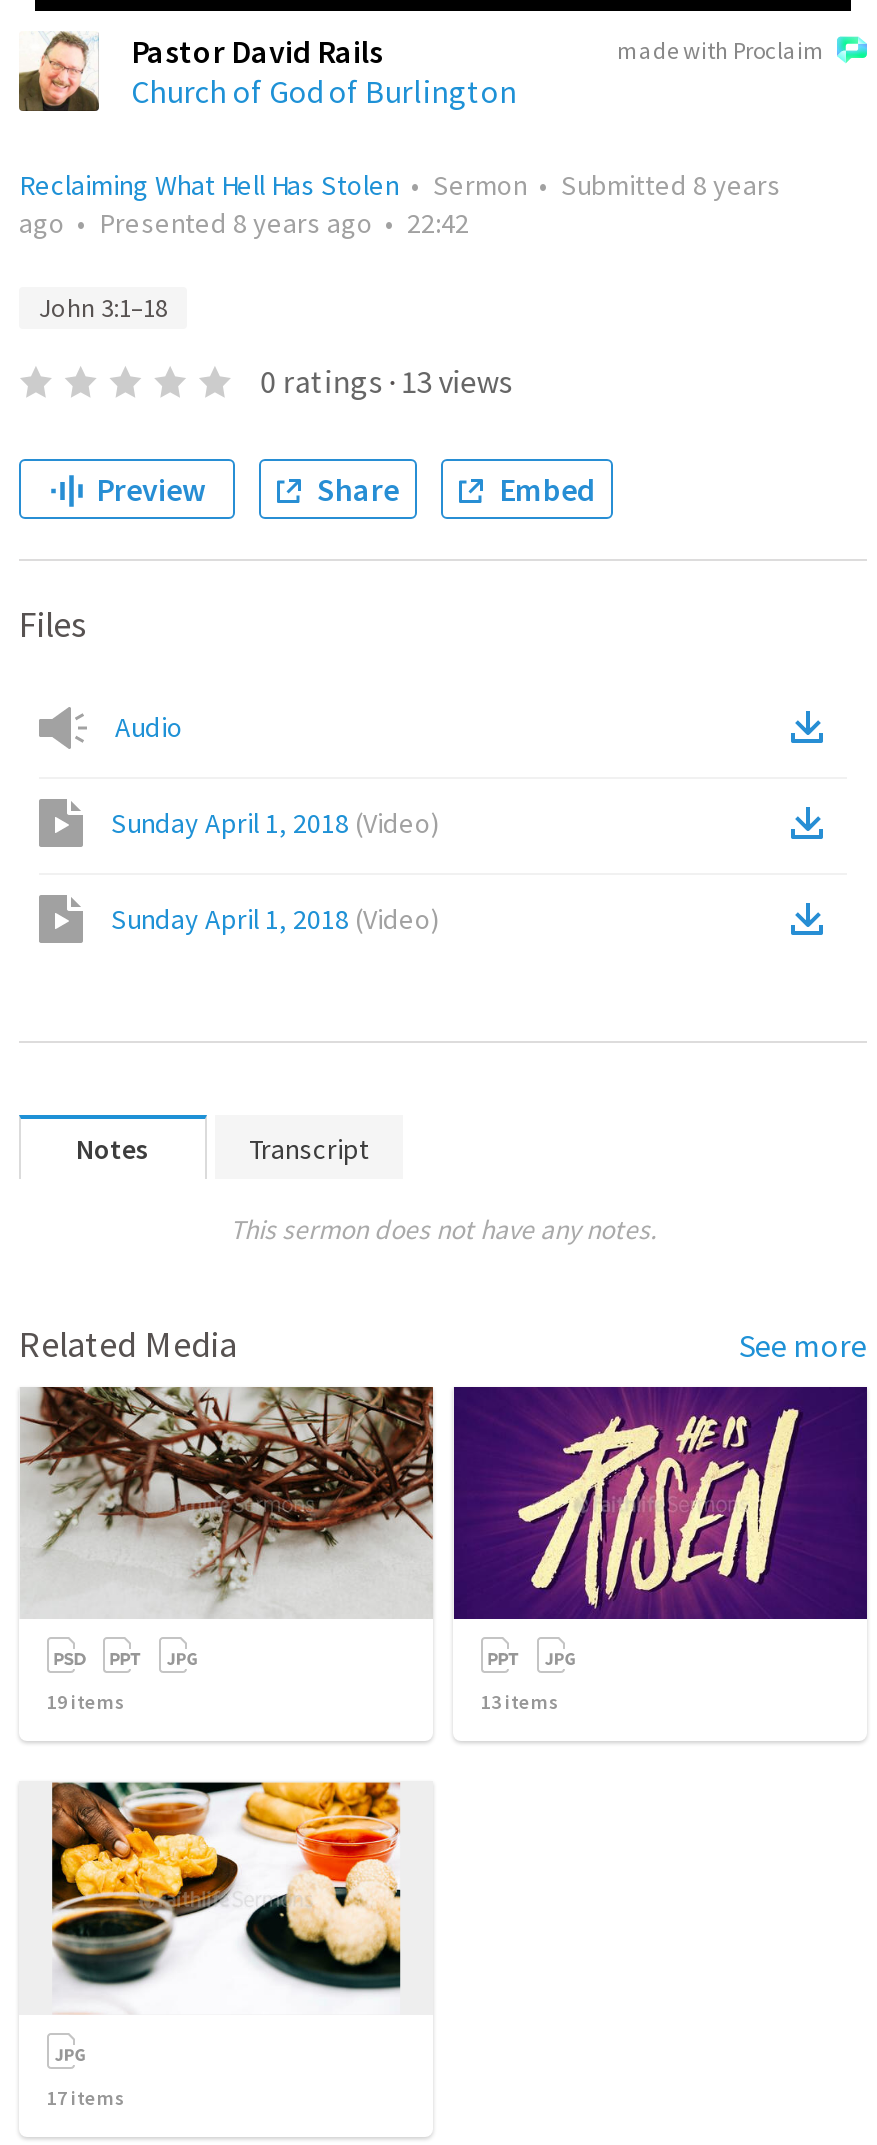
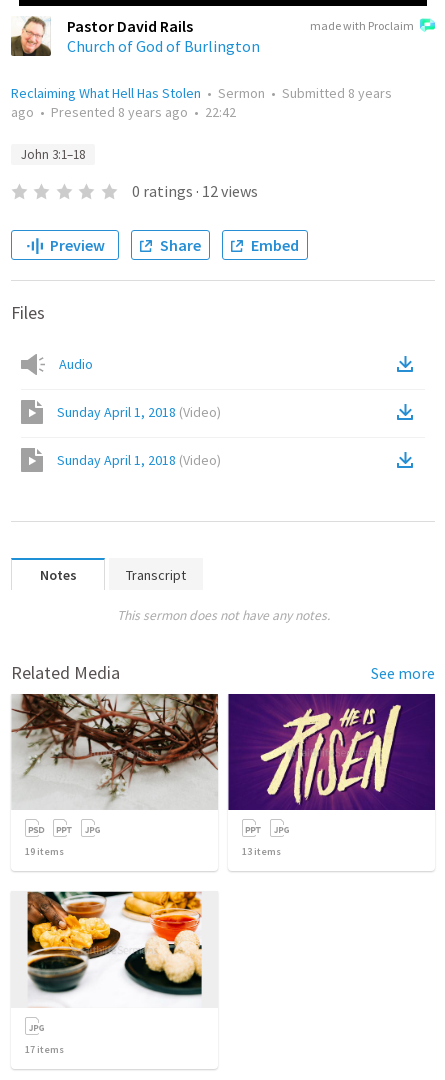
- 0 ratings · 13 views
+ 0 ratings · 12 views
